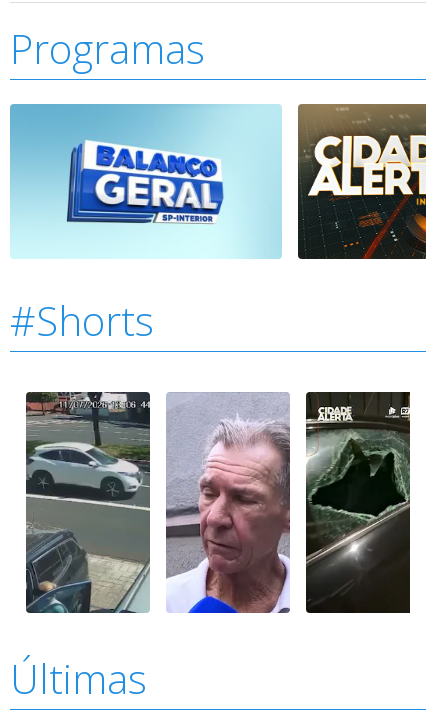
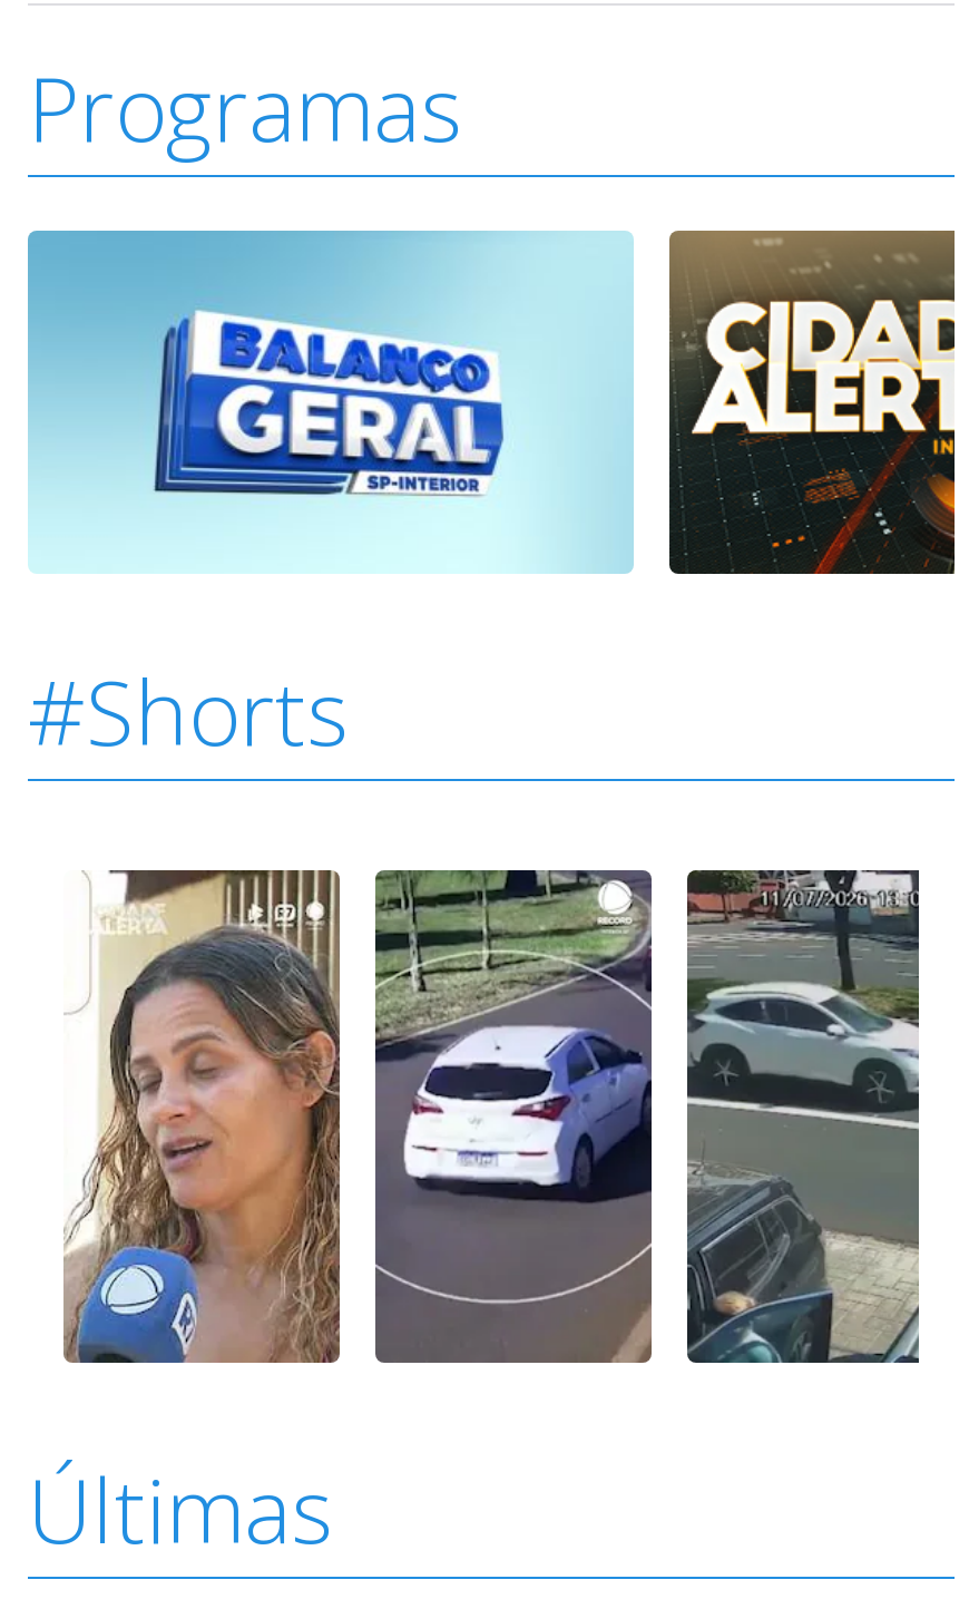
- [image]
+ [image]

- [image]
+ [image]

- [image]
+ [image]
